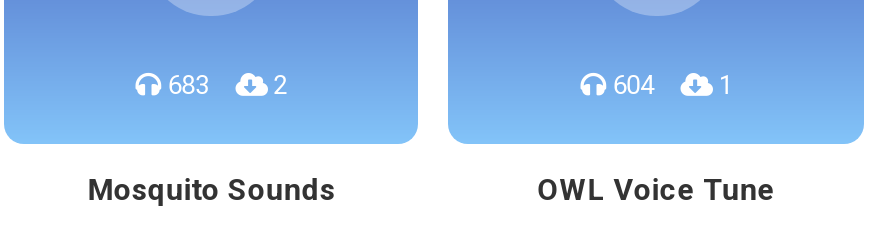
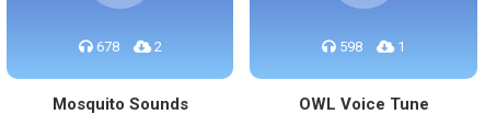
- 683 2
+ 678 2

- 604 1
+ 598 1
